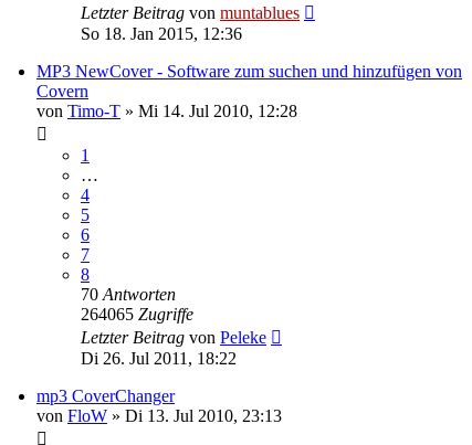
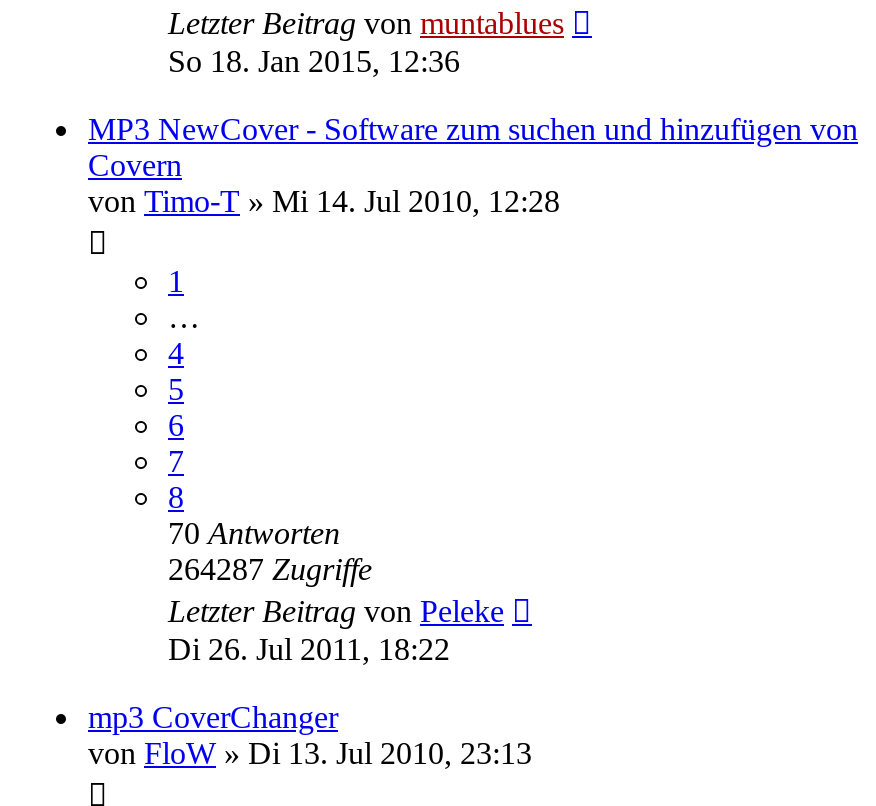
- 264065 Zugriffe
+ 264287 Zugriffe
